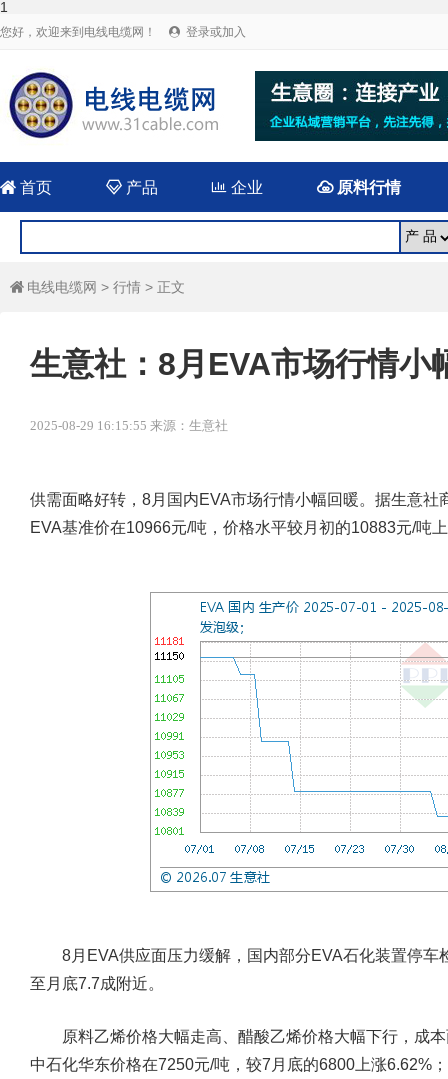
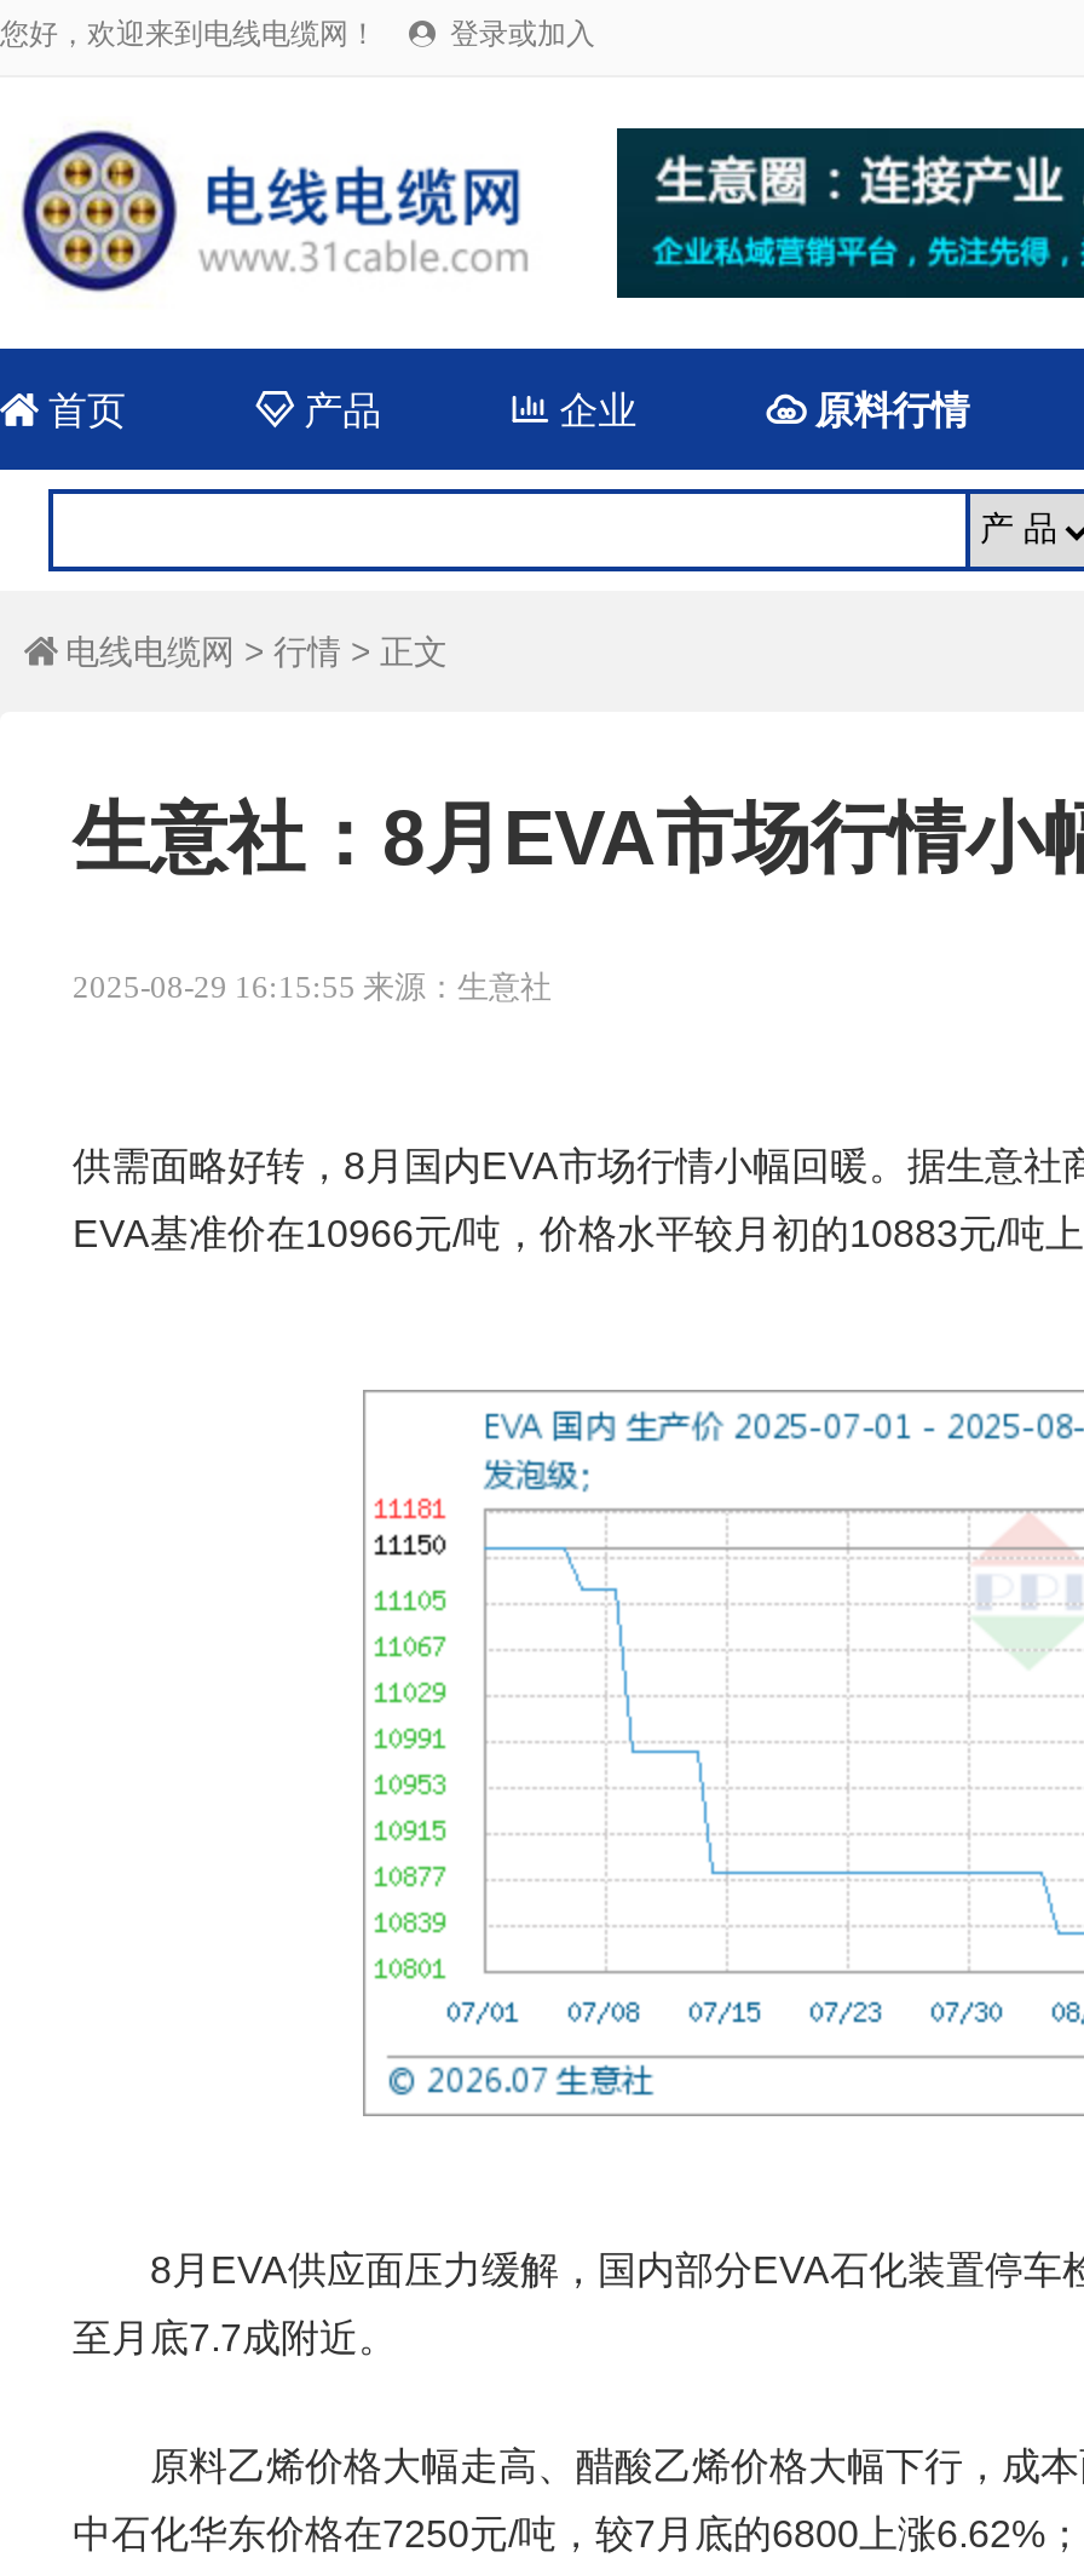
- 1
